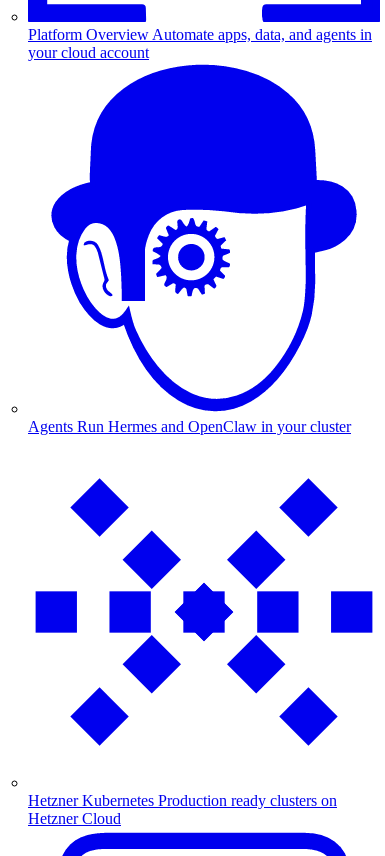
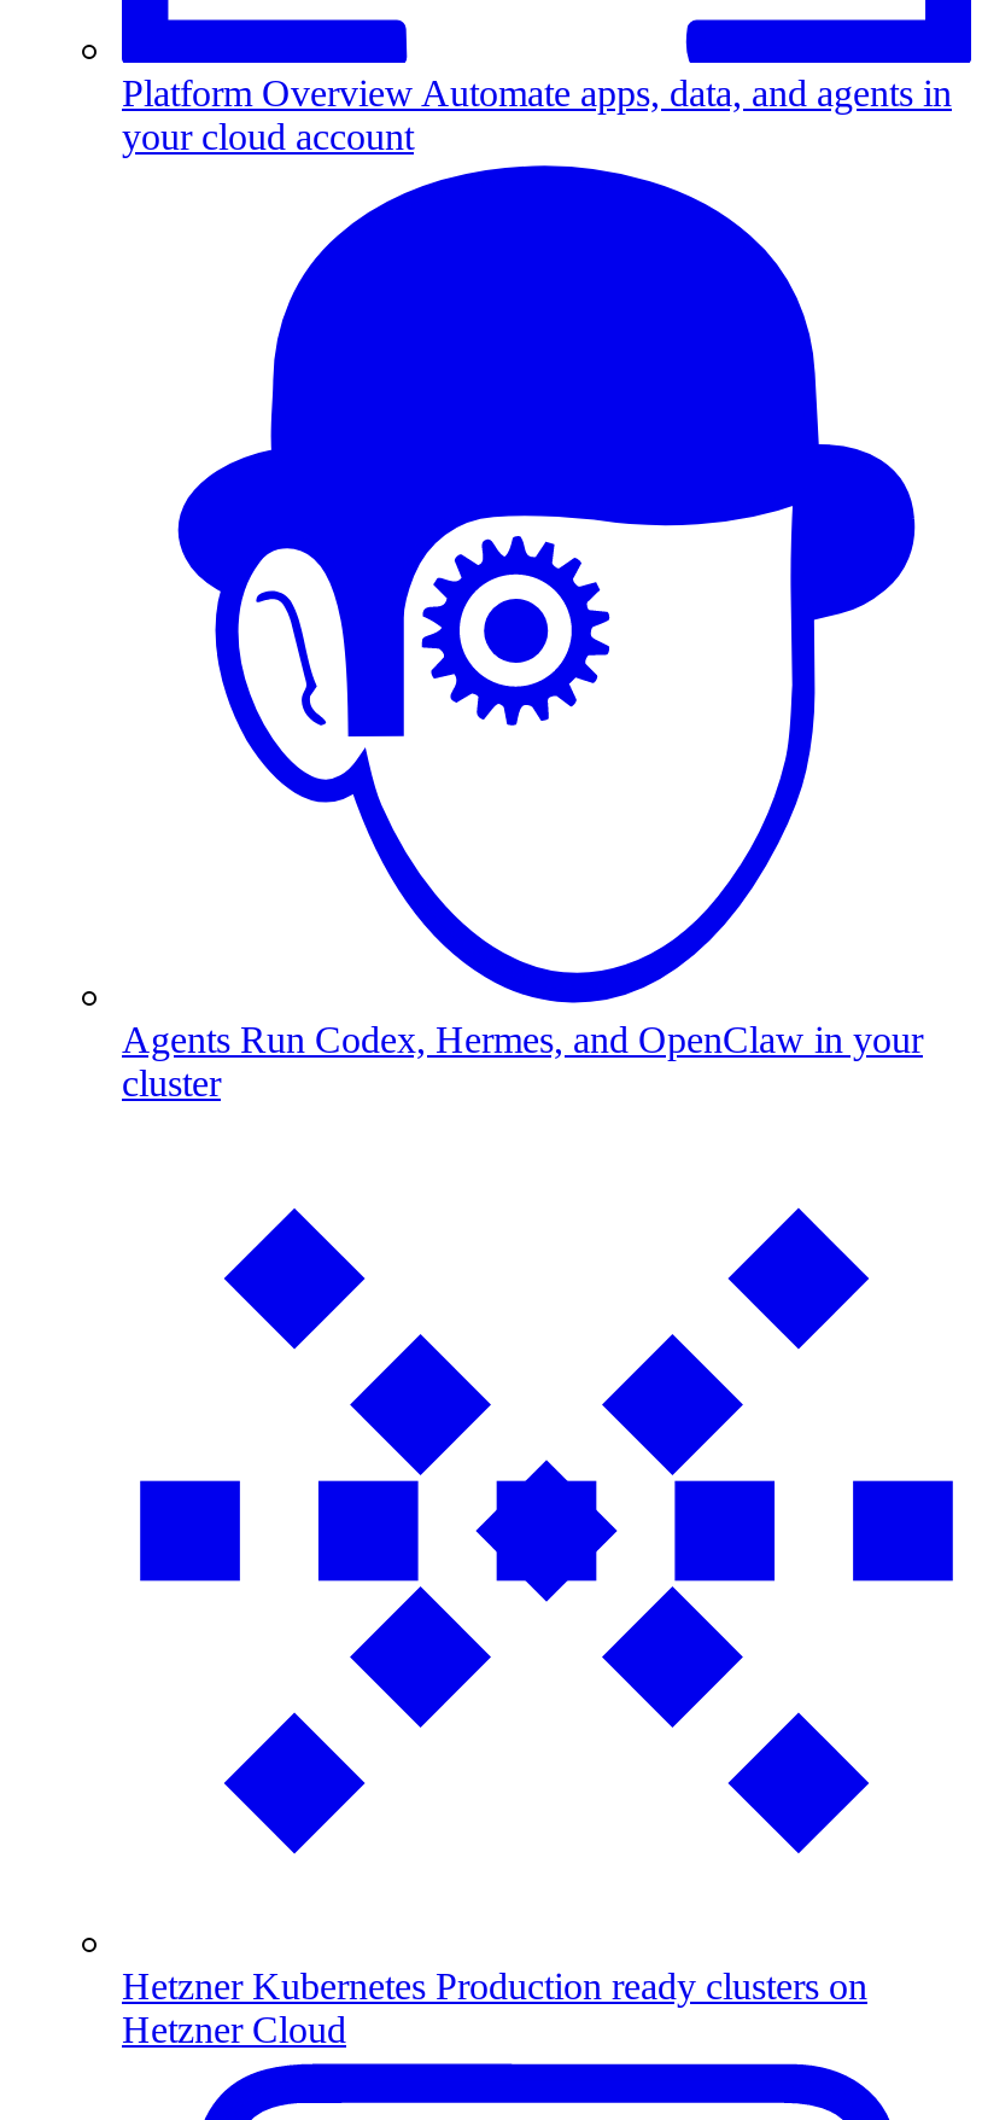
- Agents Run Hermes and OpenClaw in your cluster
+ Agents Run Codex, Hermes, and OpenClaw in your
+ cluster
